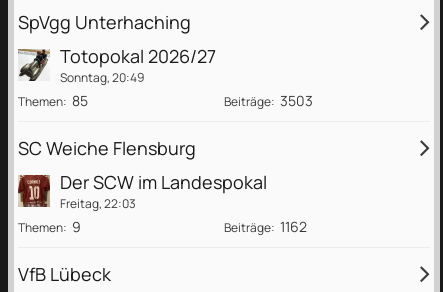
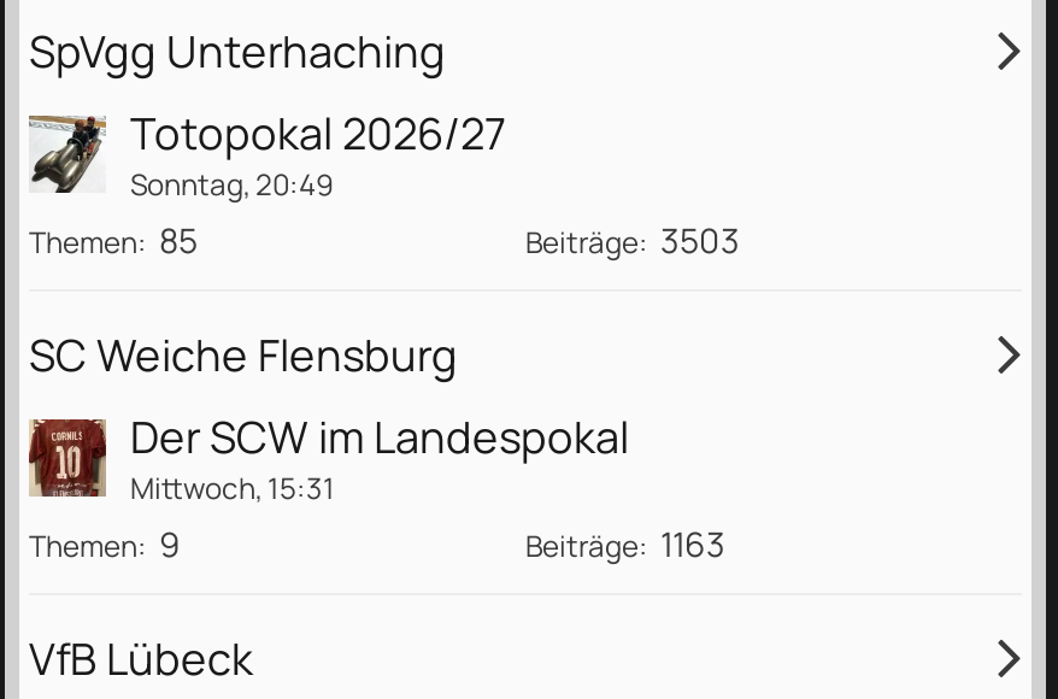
- Freitag, 22:03
+ Mittwoch, 15:31

- Beiträge 1162
+ Beiträge 1163
